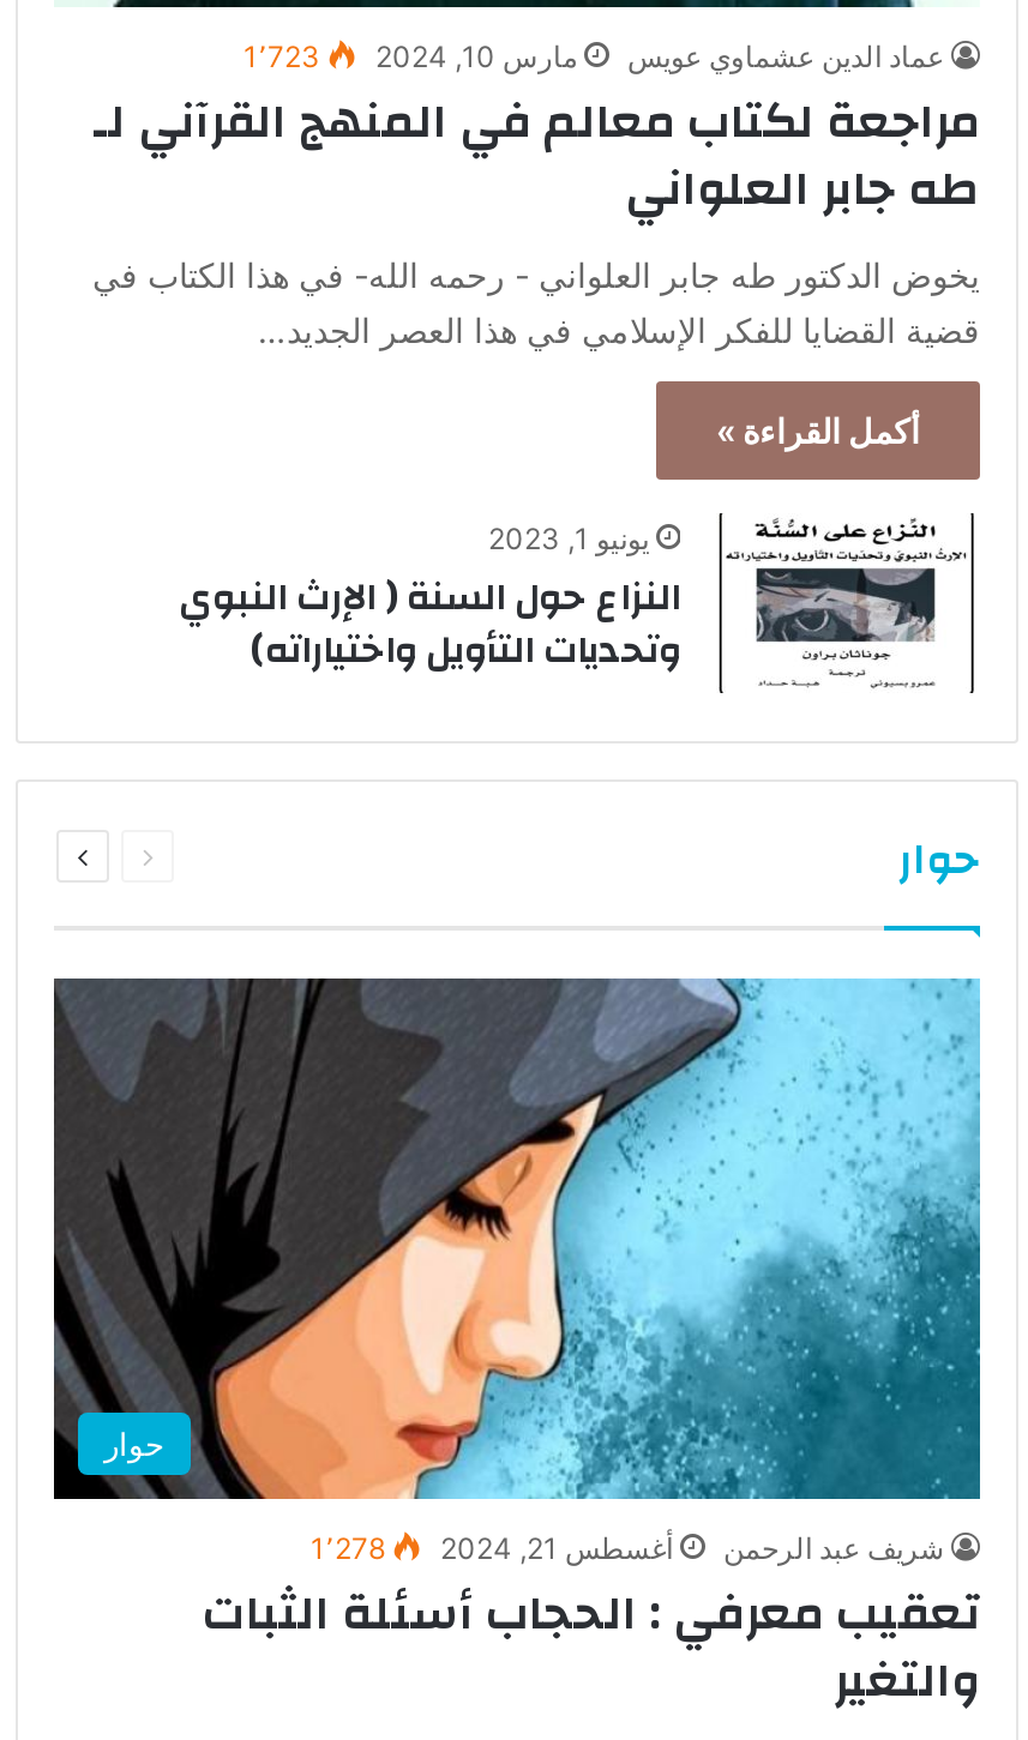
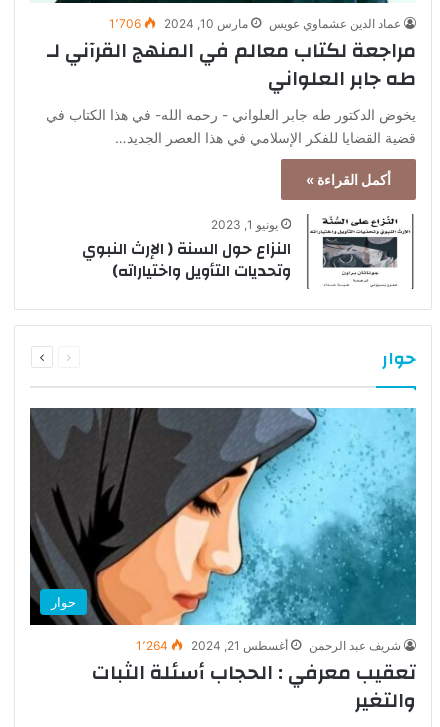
- 1٬723
+ 1٬706

- 1٬278
+ 1٬264
